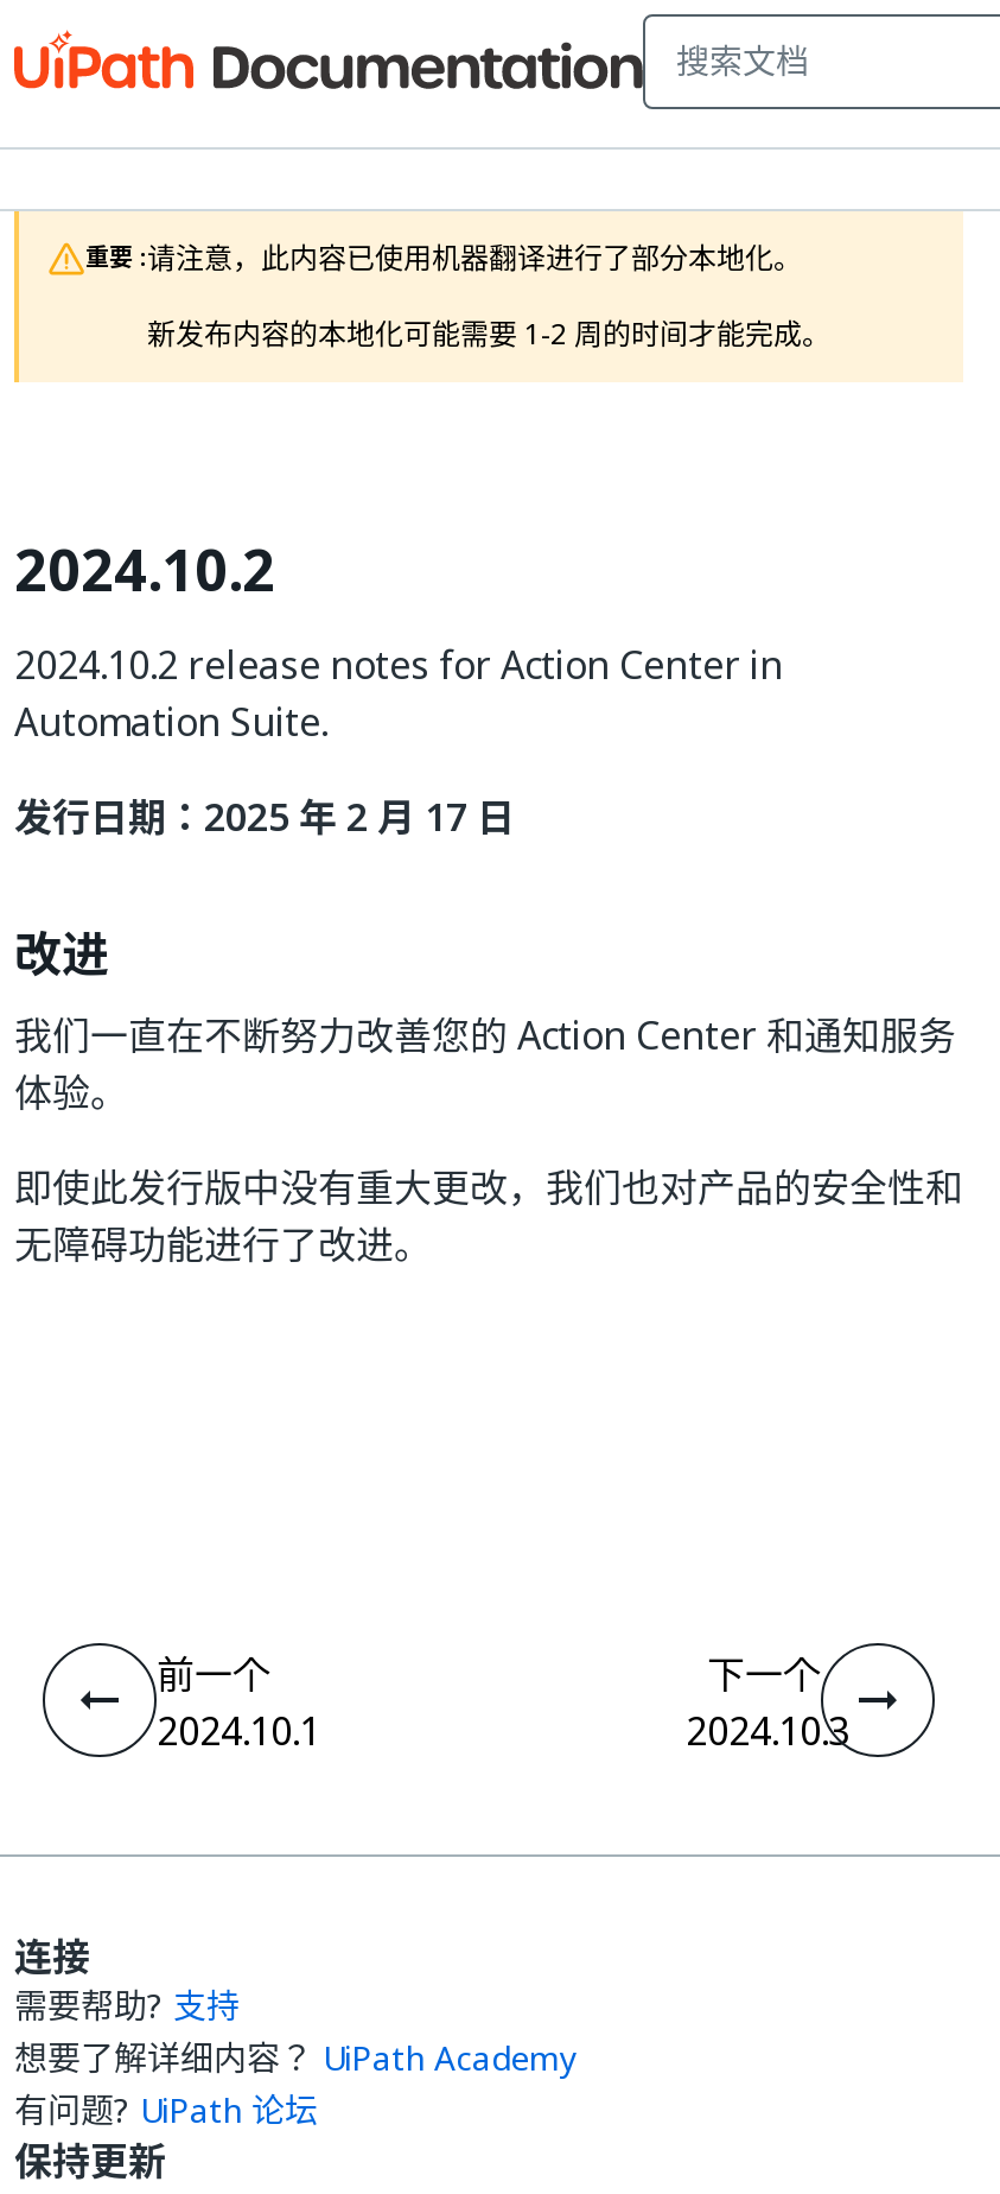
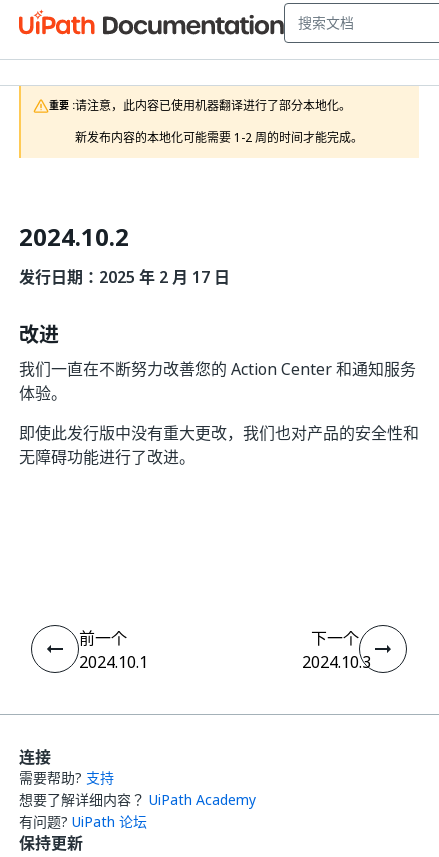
- 2024.10.2 release notes for Action Center in
- Automation Suite.
